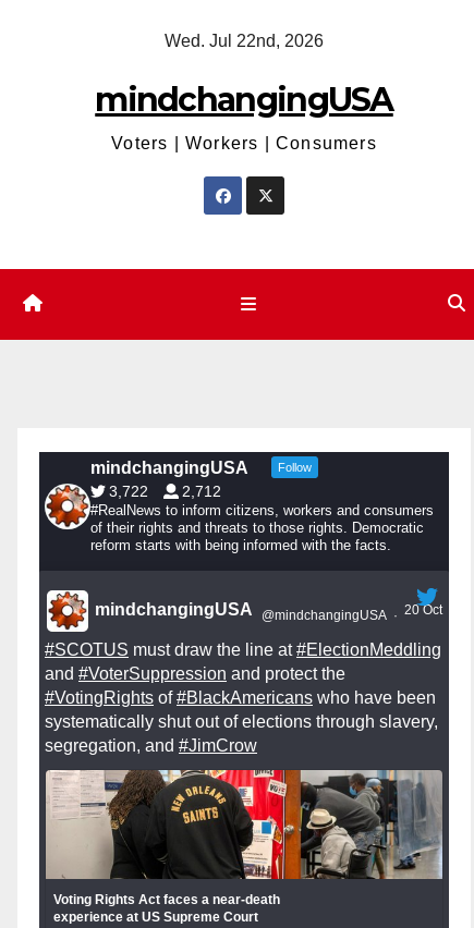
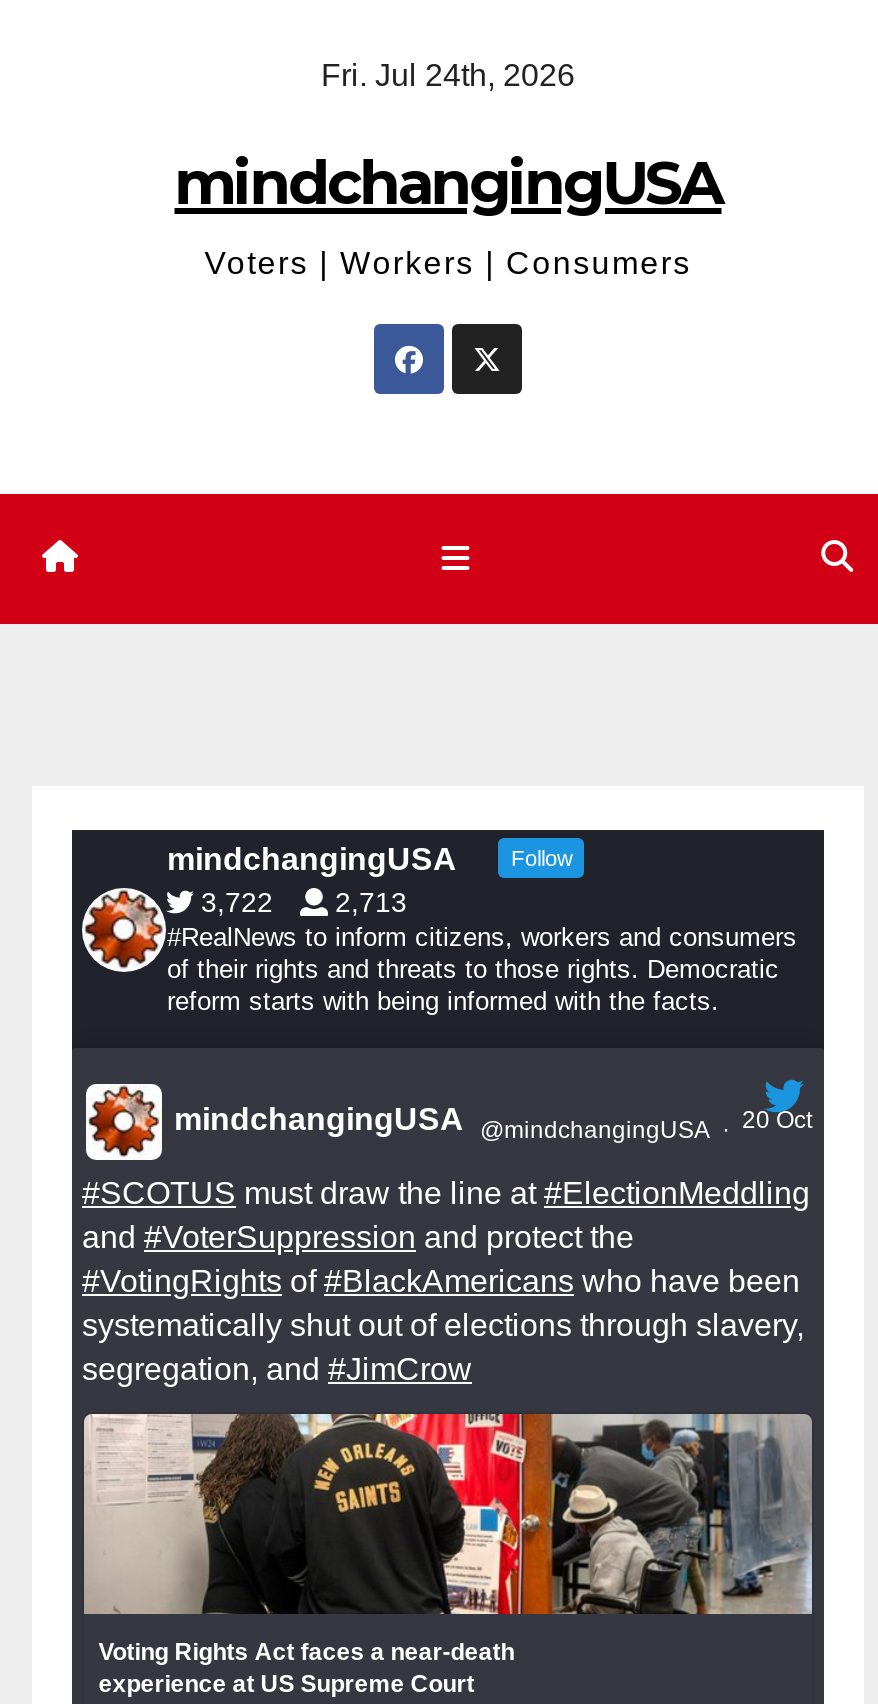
- Wed. Jul 22nd, 2026
+ Fri. Jul 24th, 2026

- 3,722 2,712
+ 3,722 2,713
